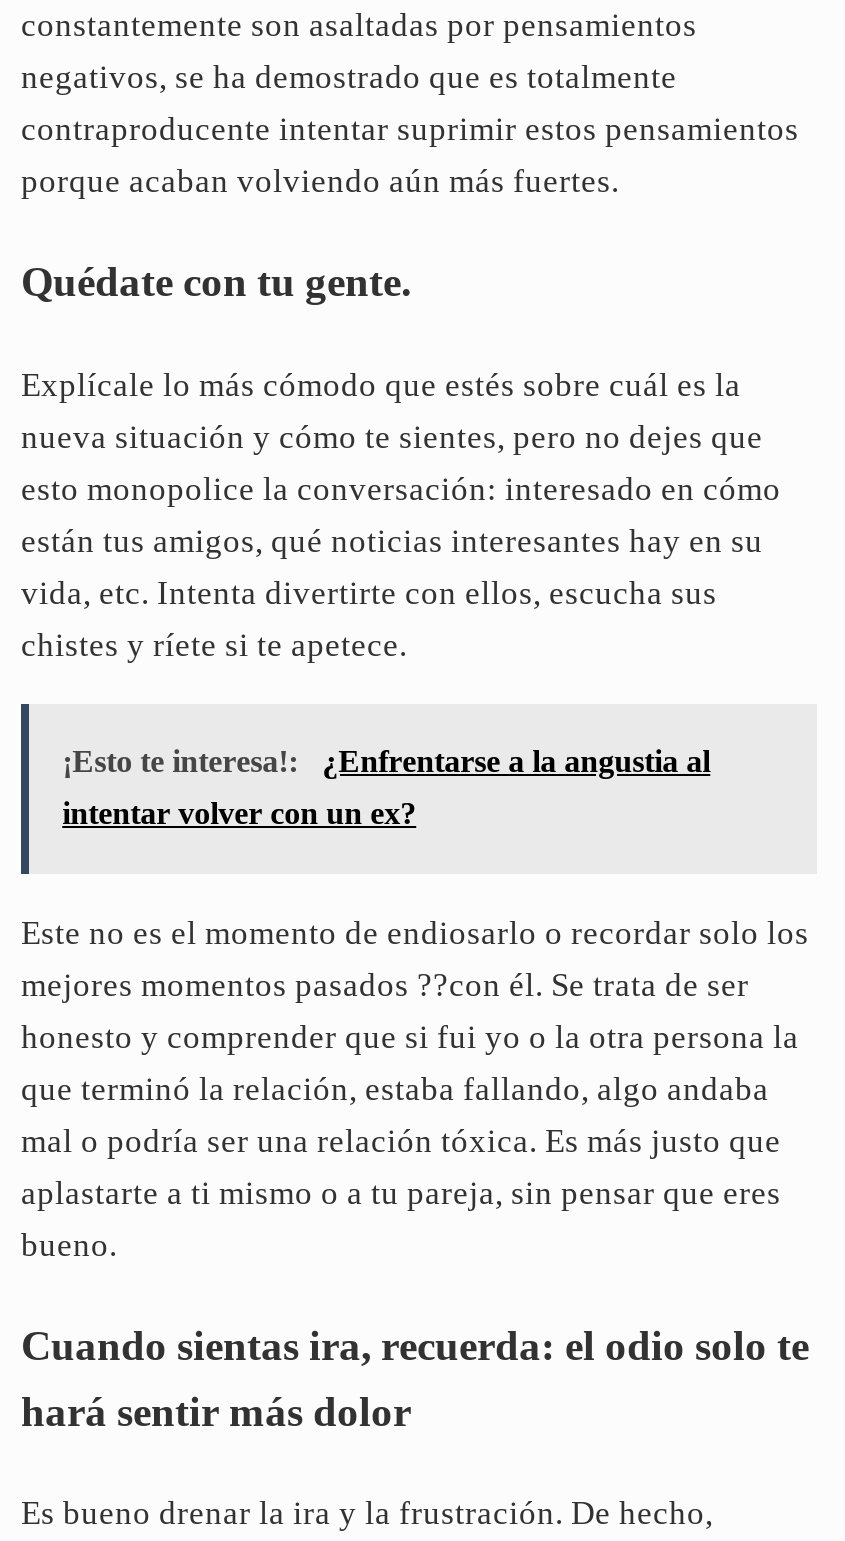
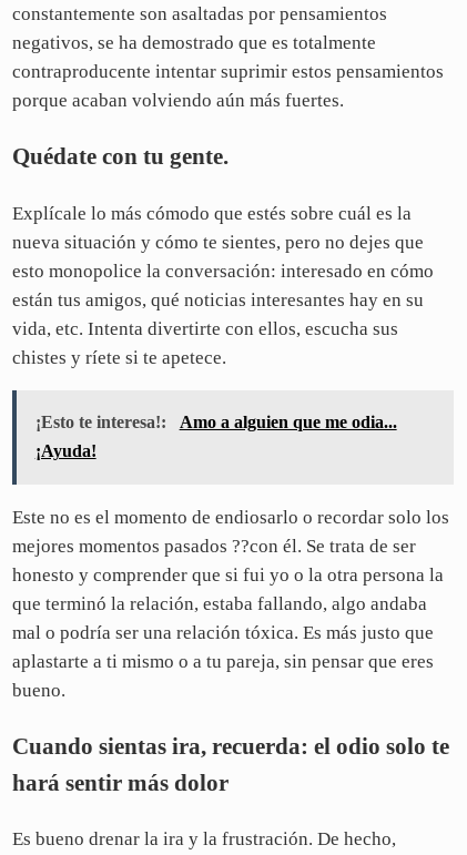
- ¡Esto te interesa!: ¿Enfrentarse a la angustia al
+ ¡Esto te interesa!: Amo a alguien que me odia...

- intentar volver con un ex?
+ ¡Ayuda!
